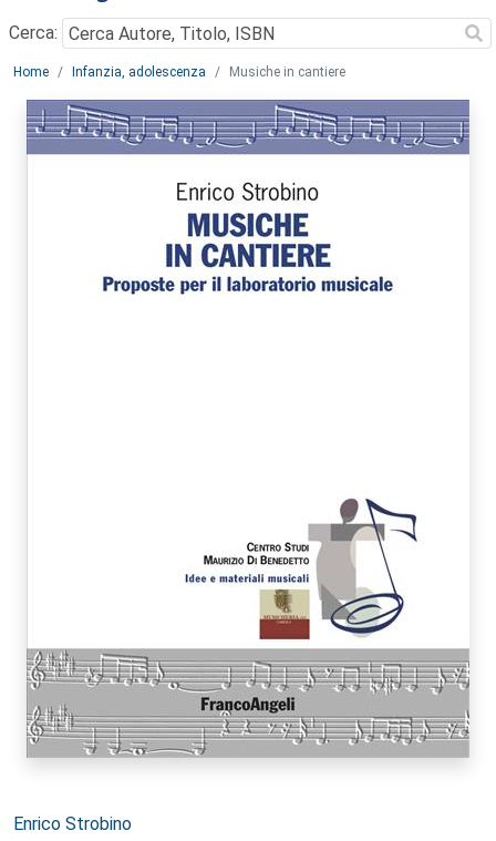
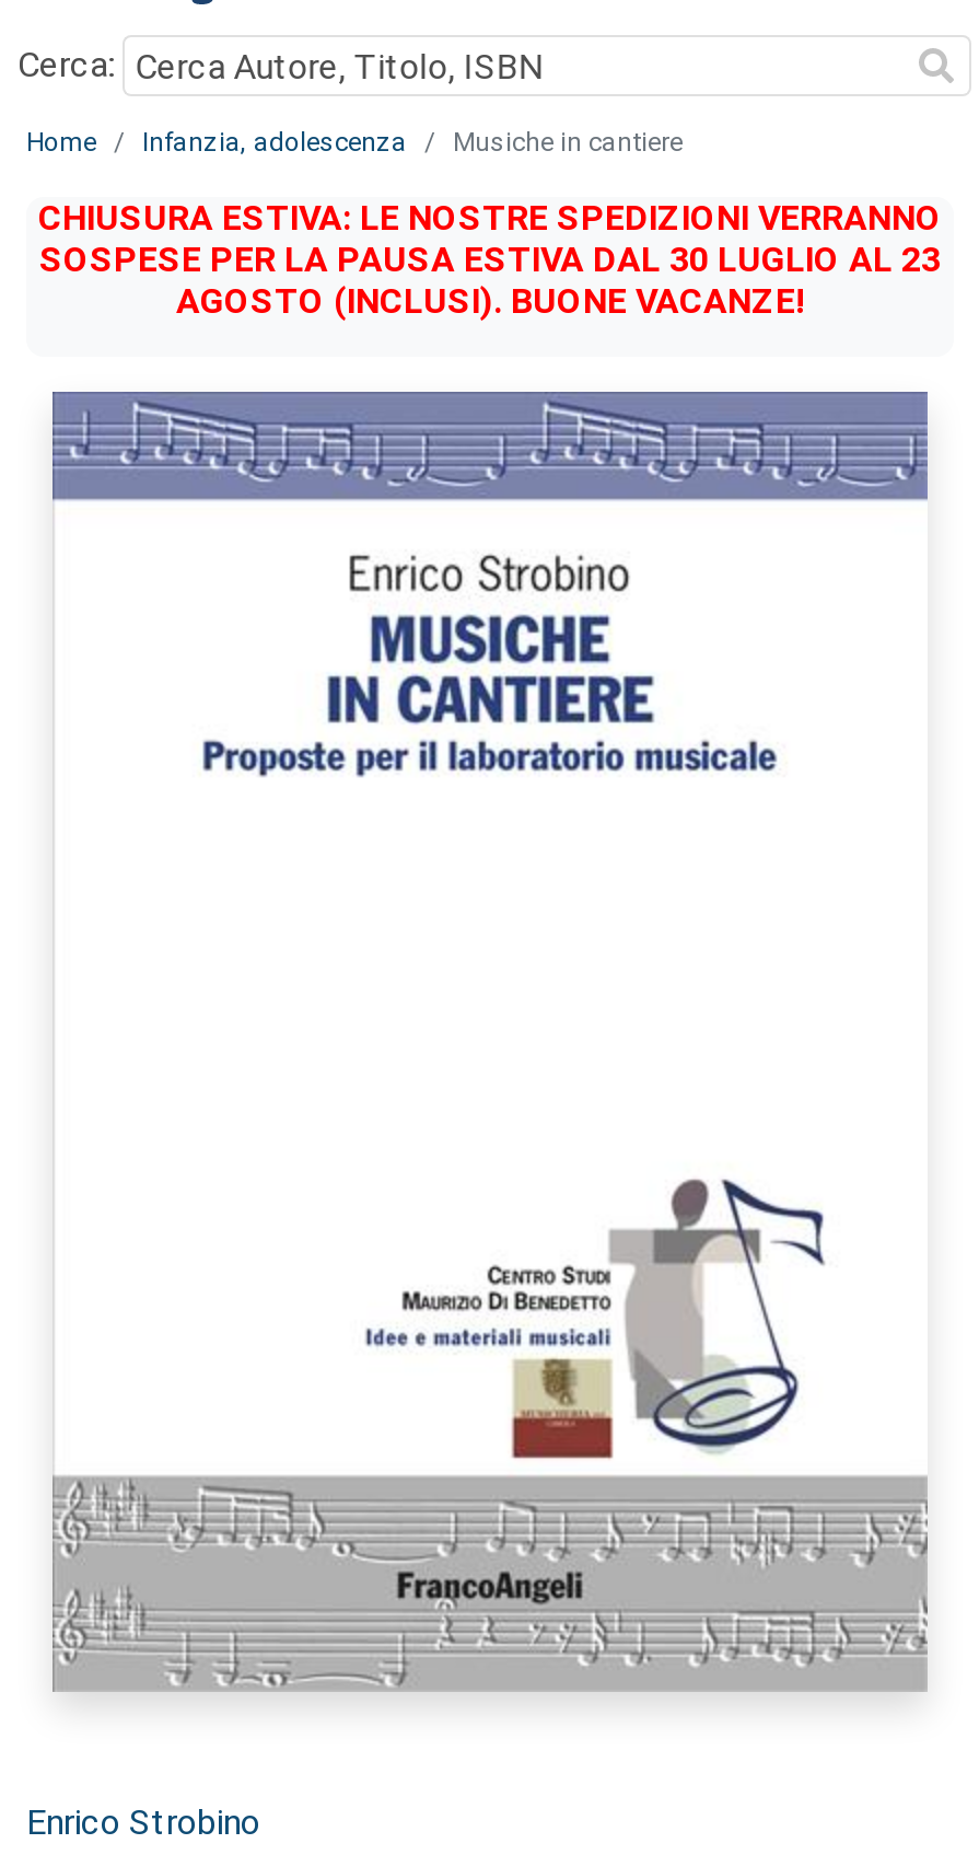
+ CHIUSURA ESTIVA: LE NOSTRE SPEDIZIONI VERRANNO
+ SOSPESE PER LA PAUSA ESTIVA DAL 30 LUGLIO AL 23
+ AGOSTO (INCLUSI). BUONE VACANZE!
